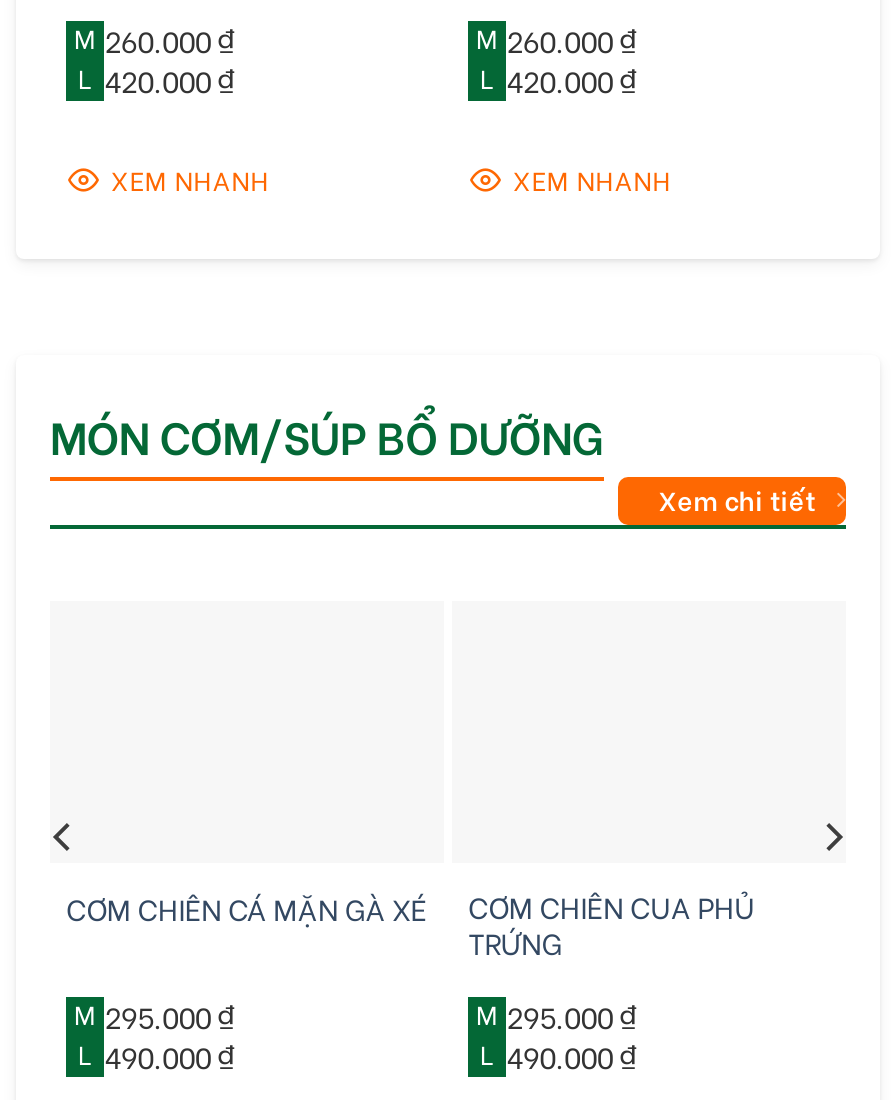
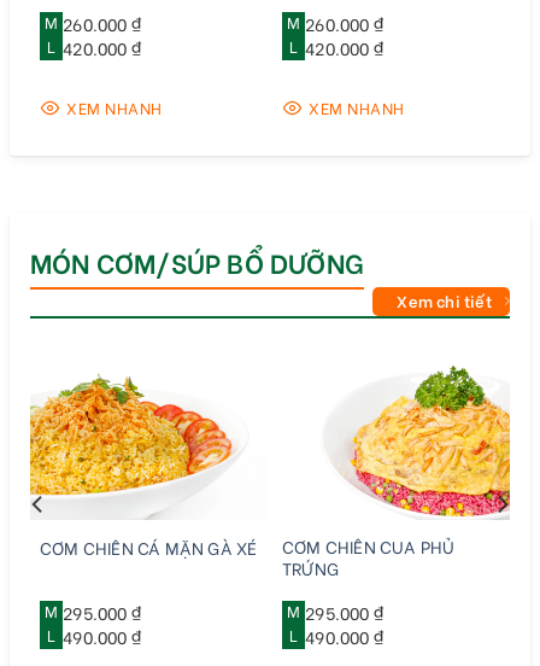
+ [image]

+ [image]
